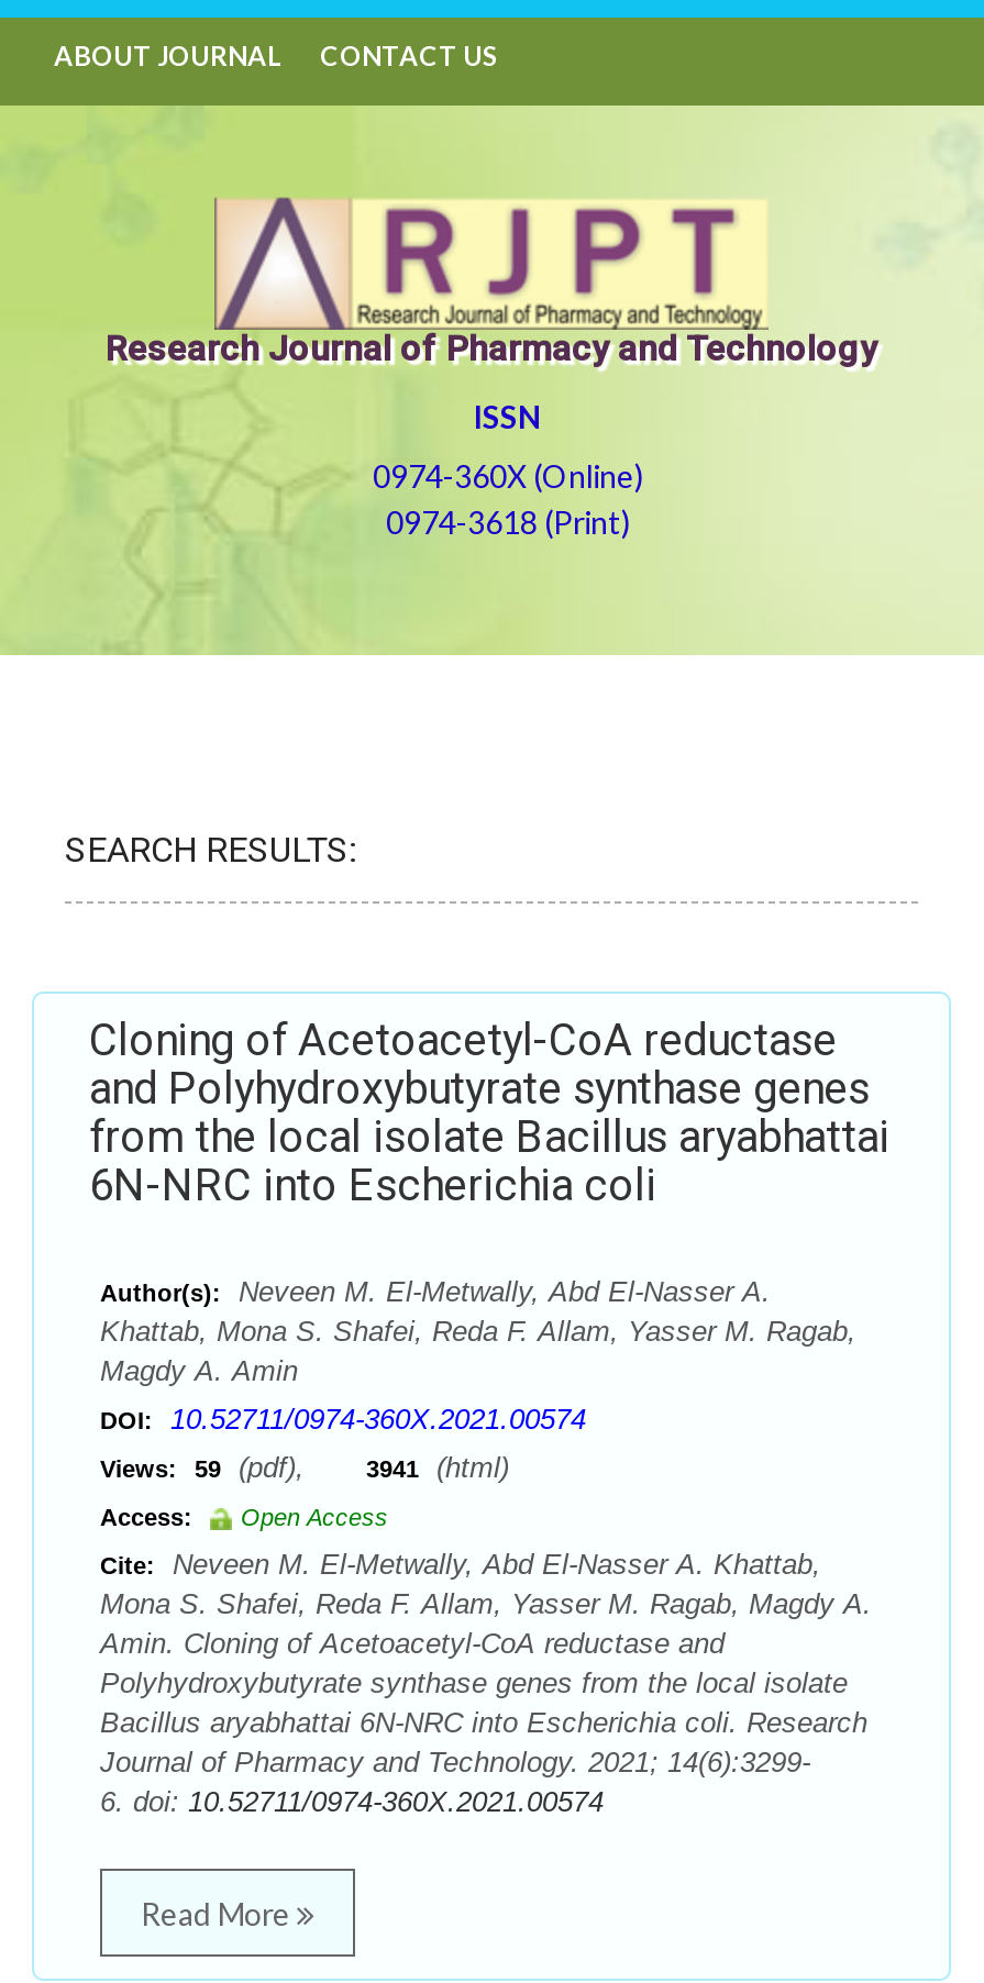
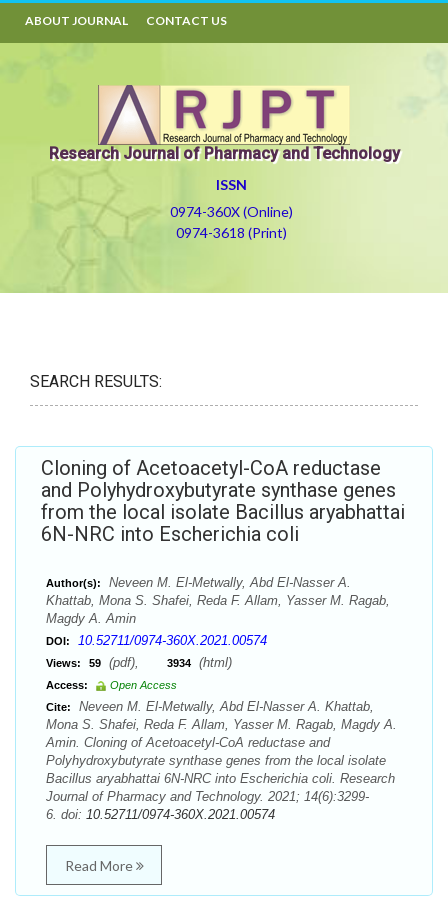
- Views: 59 (pdf), 3941 (html)
+ Views: 59 (pdf), 3934 (html)
